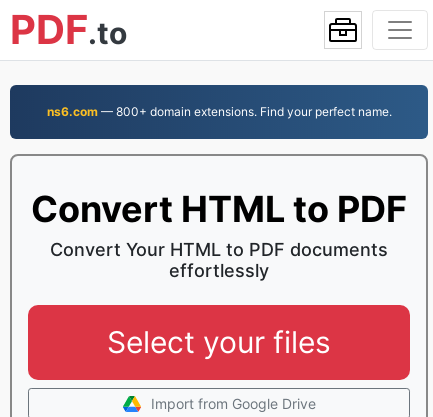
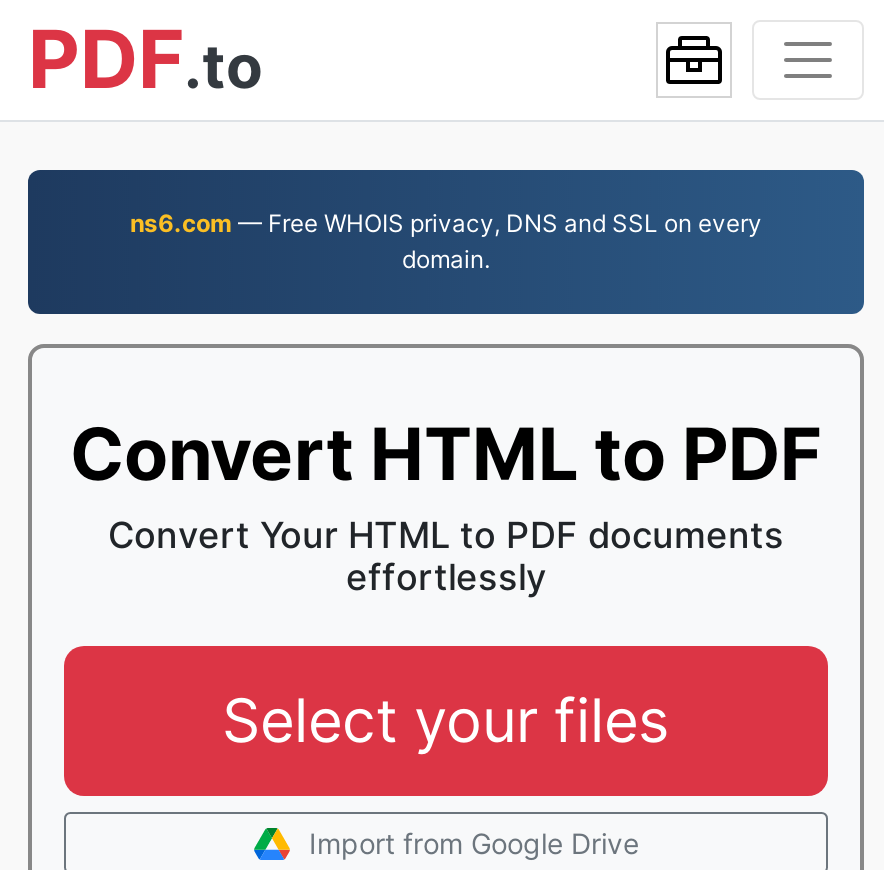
- ns6.com — 800+ domain extensions. Find your perfect name.
+ ns6.com — Free WHOIS privacy, DNS and SSL on every
+ domain.
